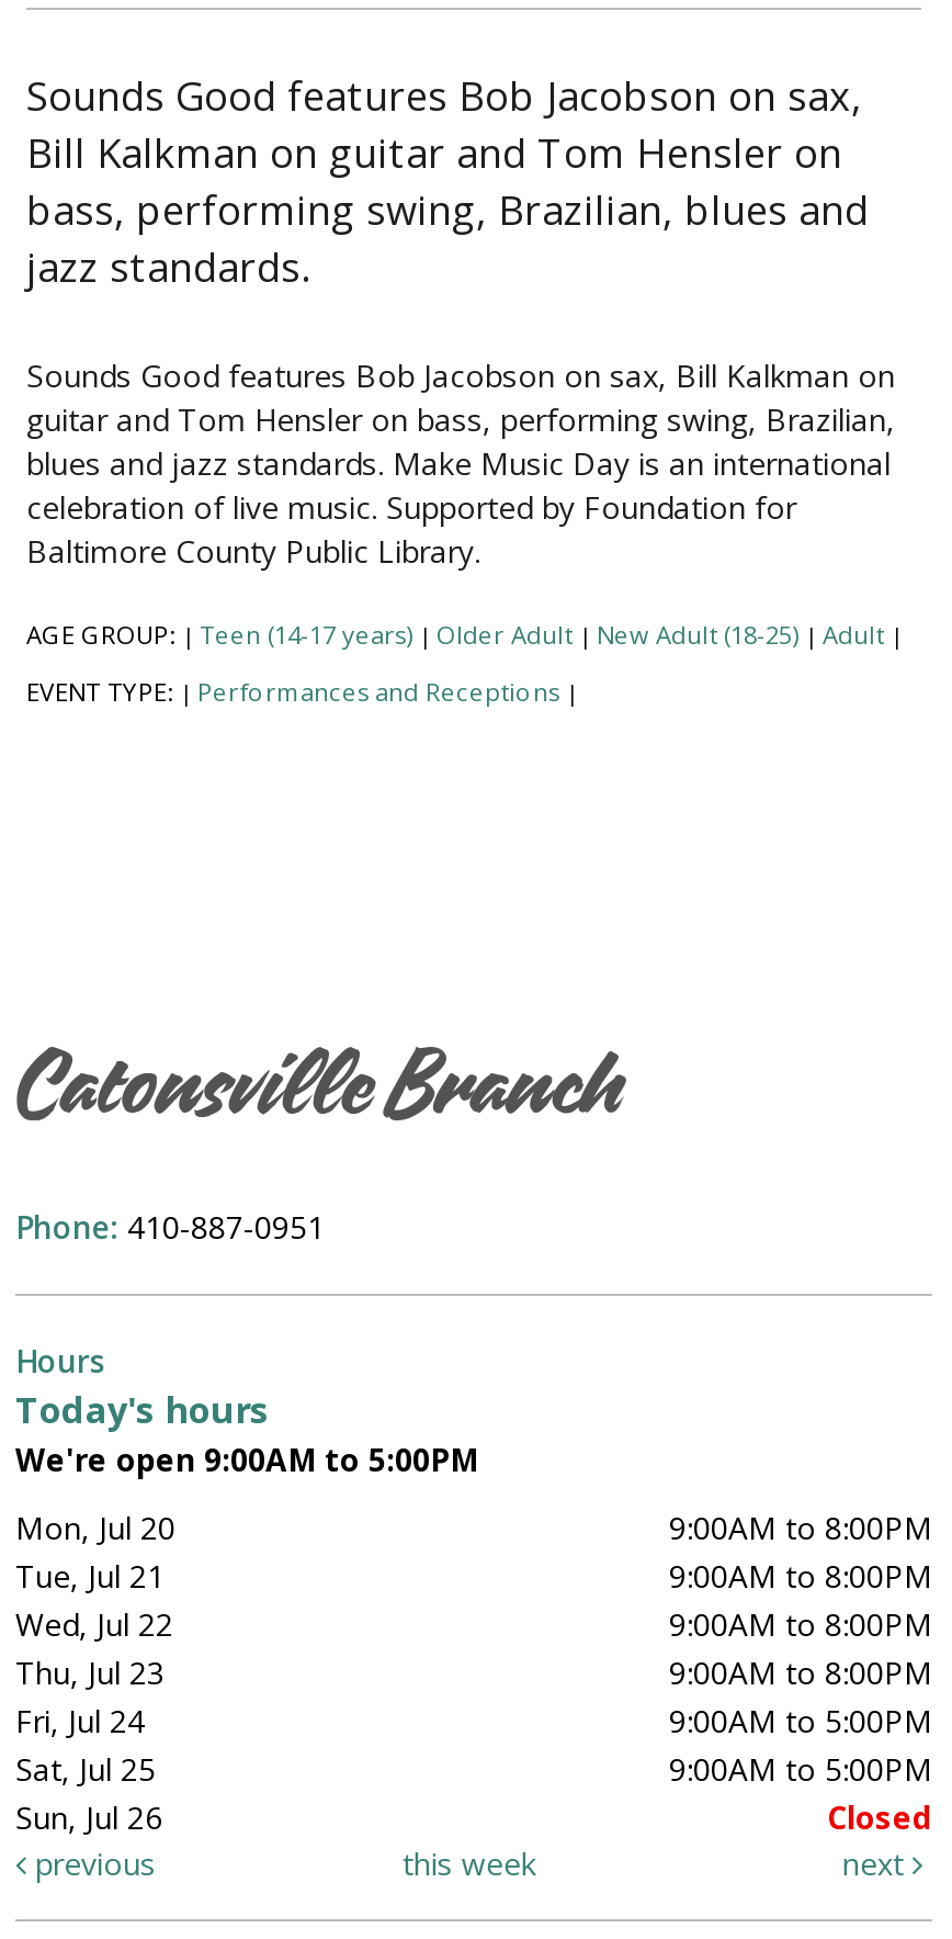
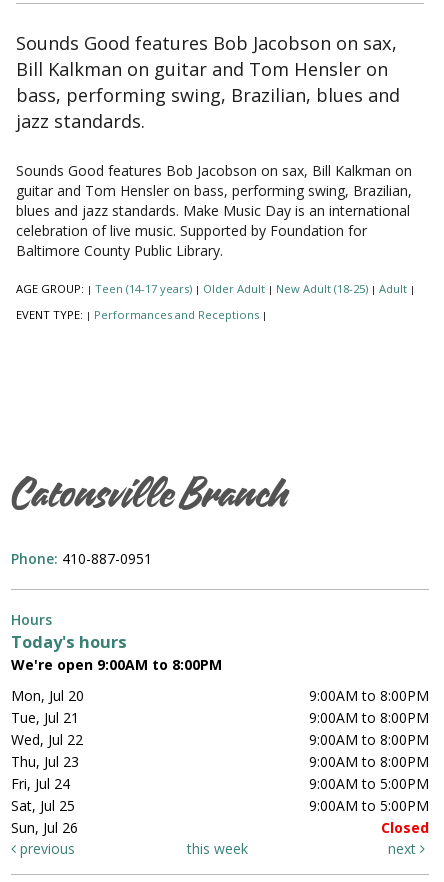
- We're open 9:00AM to 5:00PM
+ We're open 9:00AM to 8:00PM
